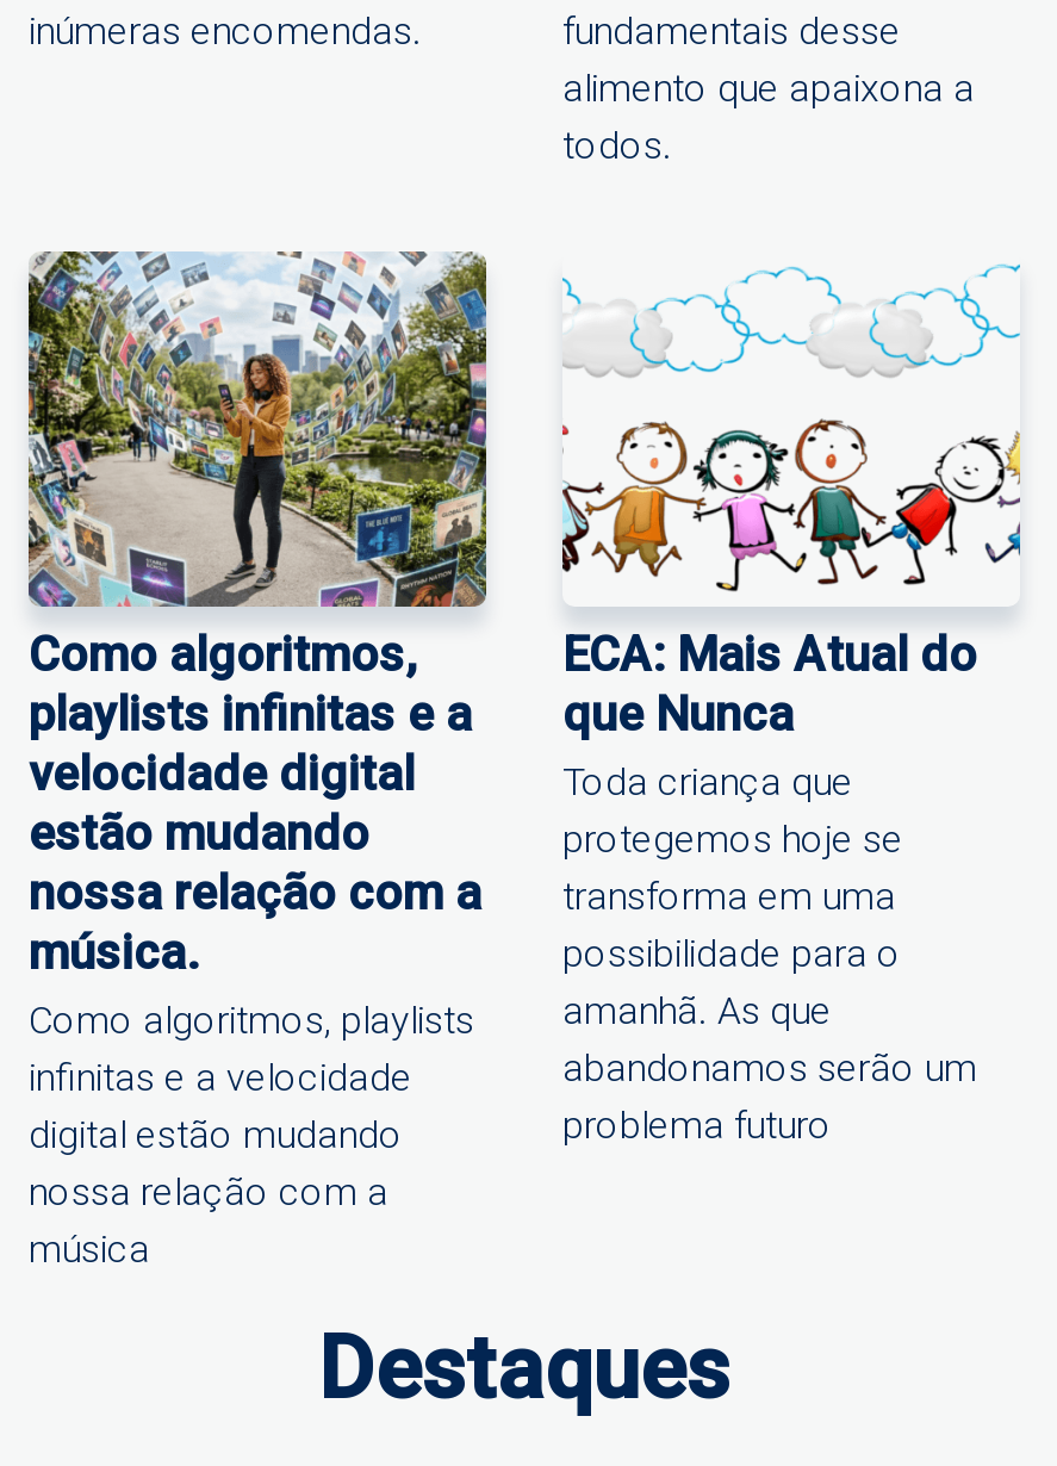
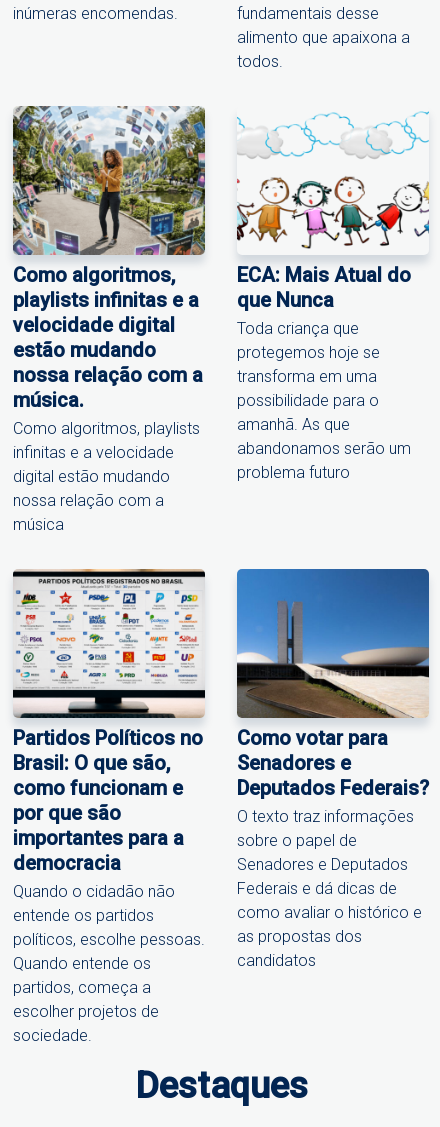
+ [image]
+ Partidos Políticos no
+ Brasil: O que são,
+ como funcionam e
+ por que são
+ importantes para a
+ democracia
+ Quando o cidadão não
+ entende os partidos
+ políticos, escolhe pessoas.
+ Quando entende os
+ partidos, começa a
+ escolher projetos de
+ sociedade.

+ [image]
+ Como votar para
+ Senadores e
+ Deputados Federais?
+ O texto traz informações
+ sobre o papel de
+ Senadores e Deputados
+ Federais e dá dicas de
+ como avaliar o histórico e
+ as propostas dos
+ candidatos
